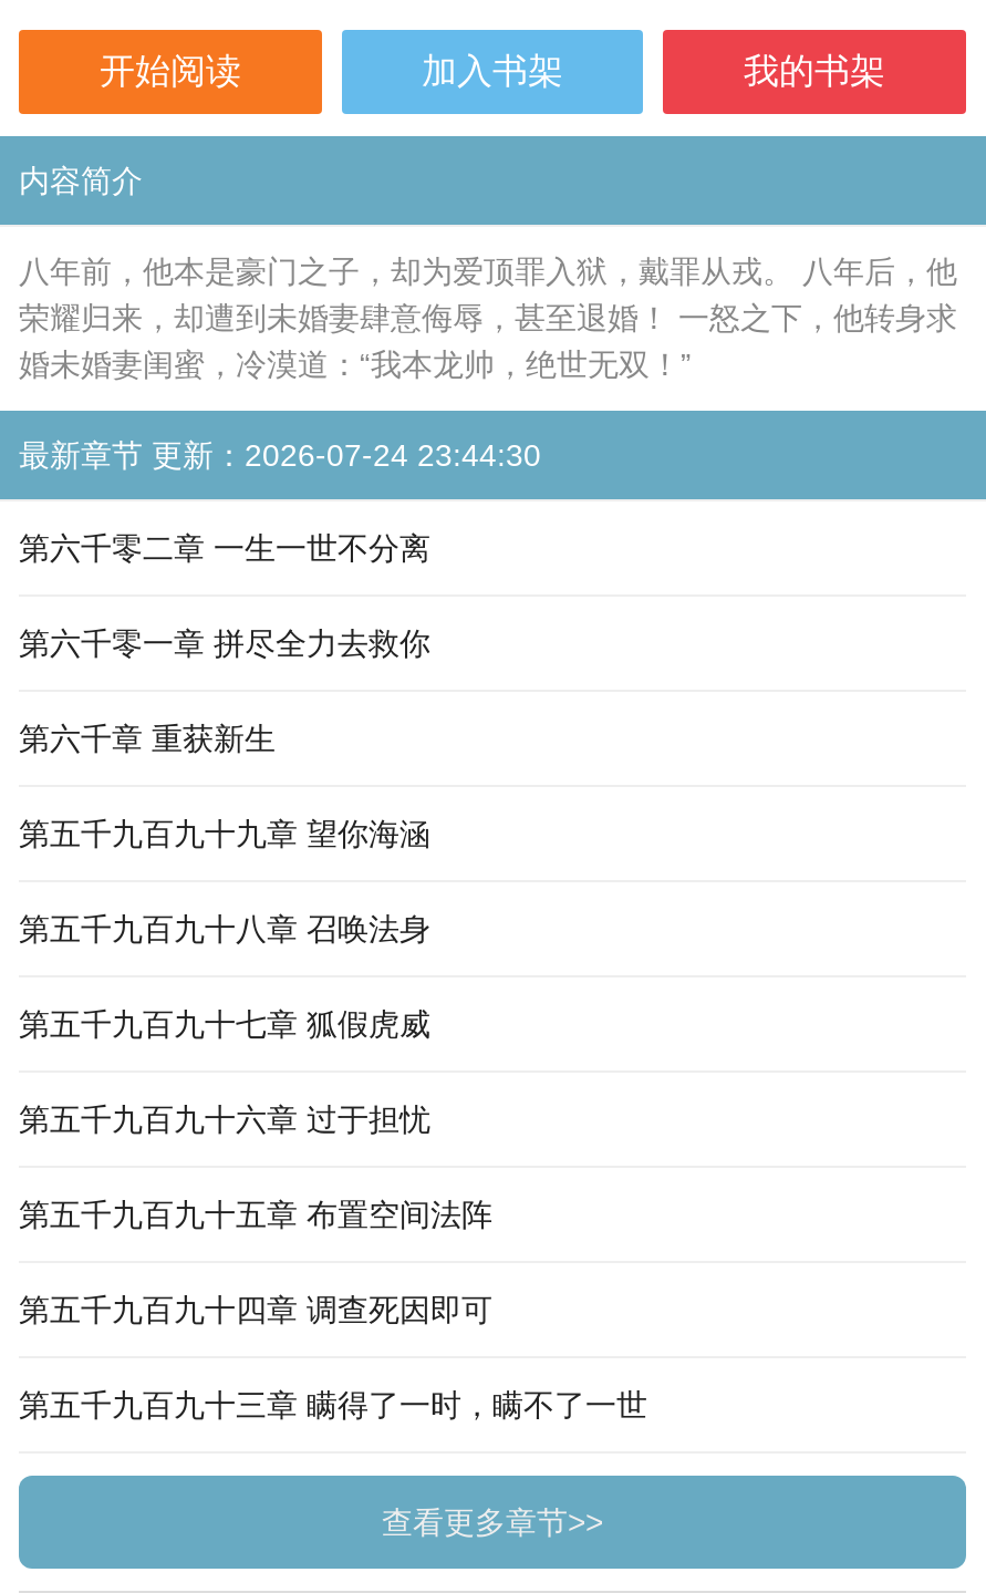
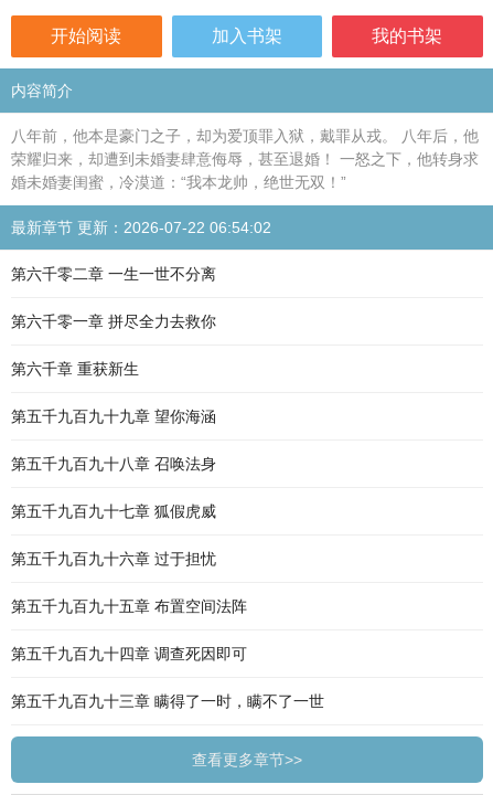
- 最新章节 更新：2026-07-24 23:44:30
+ 最新章节 更新：2026-07-22 06:54:02
